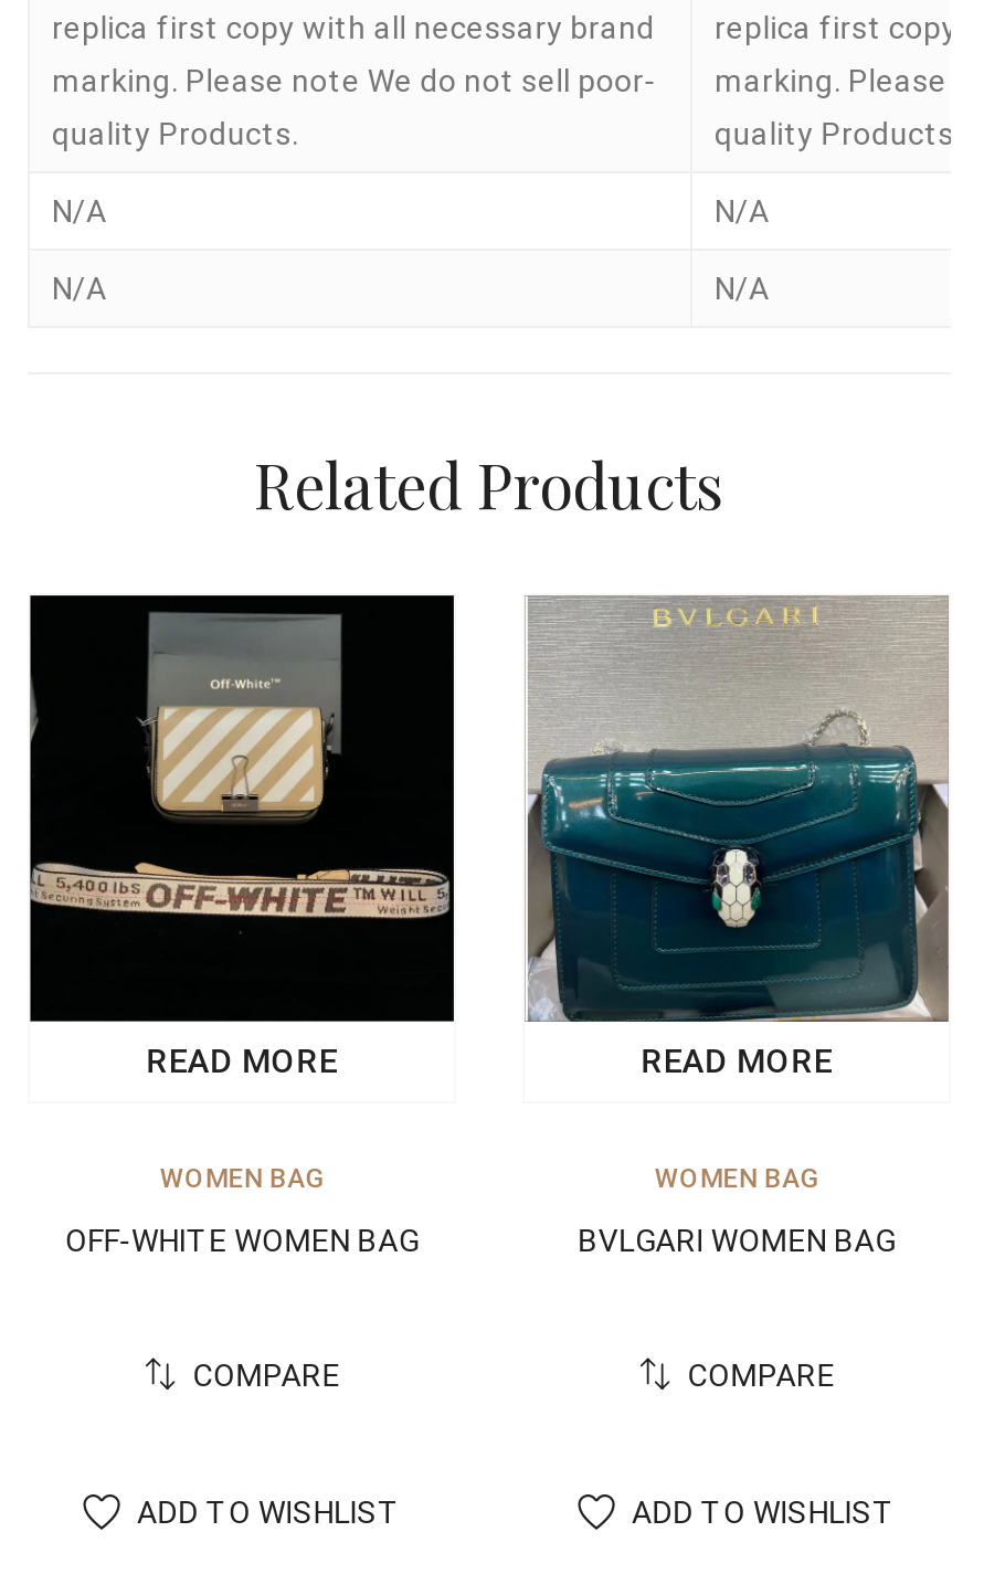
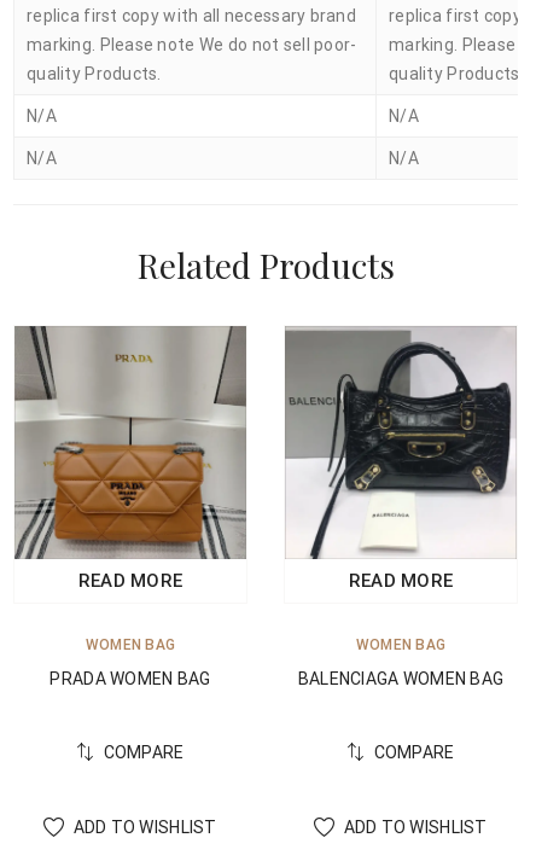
- [image]
+ [image]

- [image]
+ [image]

- OFF-WHITE WOMEN BAG
+ PRADA WOMEN BAG

- BVLGARI WOMEN BAG
+ BALENCIAGA WOMEN BAG
